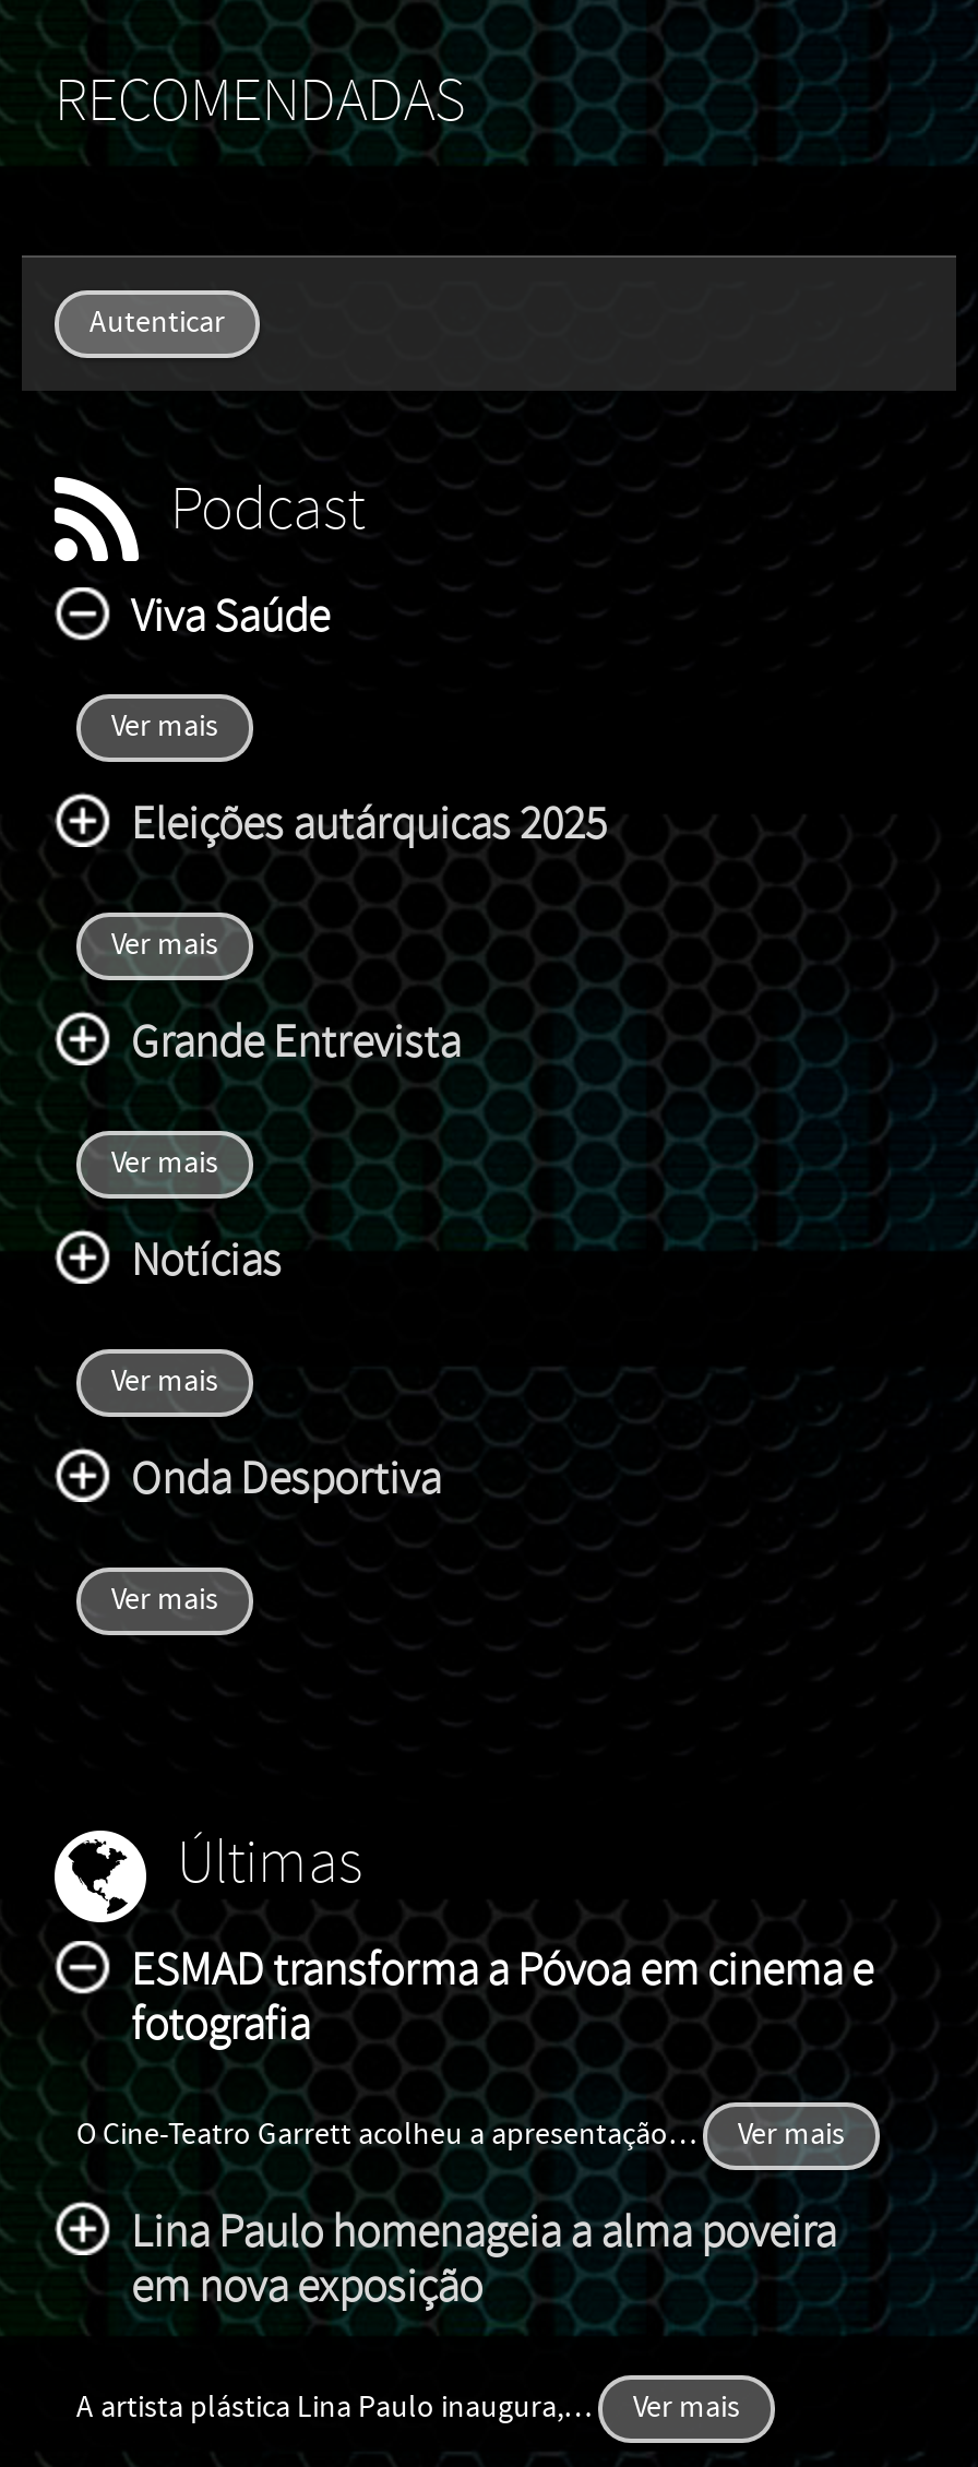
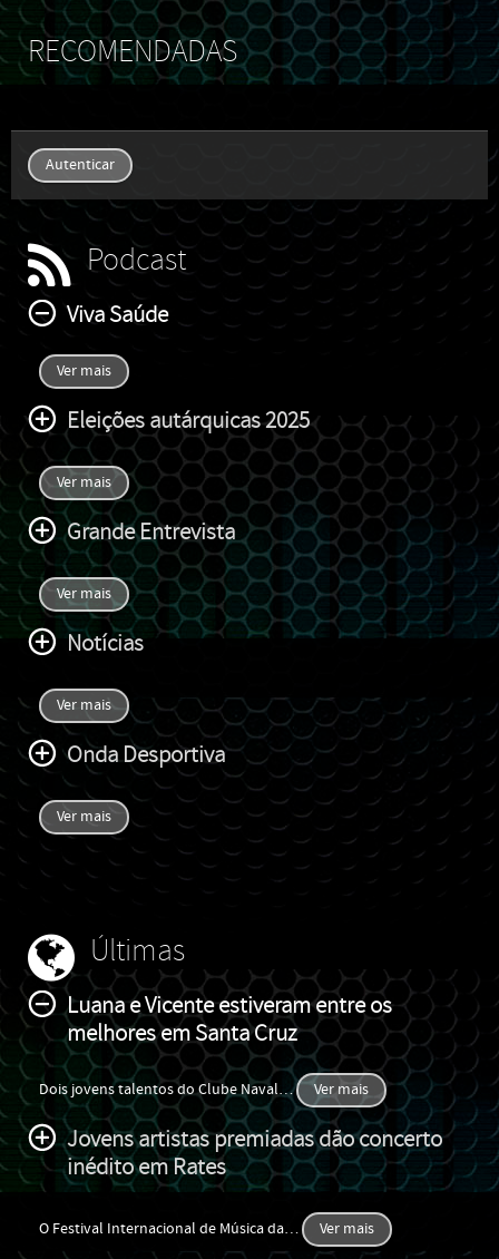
- ESMAD transforma a Póvoa em cinema e
- fotografia
+ Luana e Vicente estiveram entre os
+ melhores em Santa Cruz

- O Cine-Teatro Garrett acolheu a apresentação …
+ Dois jovens talentos do Clube Naval …

- Lina Paulo homenageia a alma poveira
- em nova exposição
+ Jovens artistas premiadas dão concerto
+ inédito em Rates

- A artista plástica Lina Paulo inaugura, …
+ O Festival Internacional de Música da …
